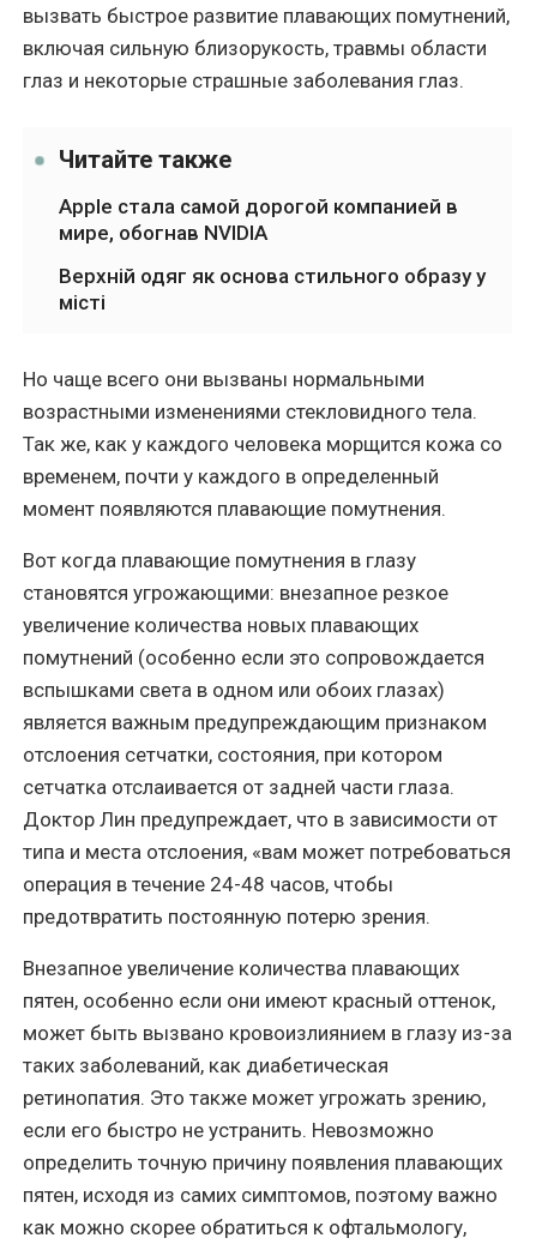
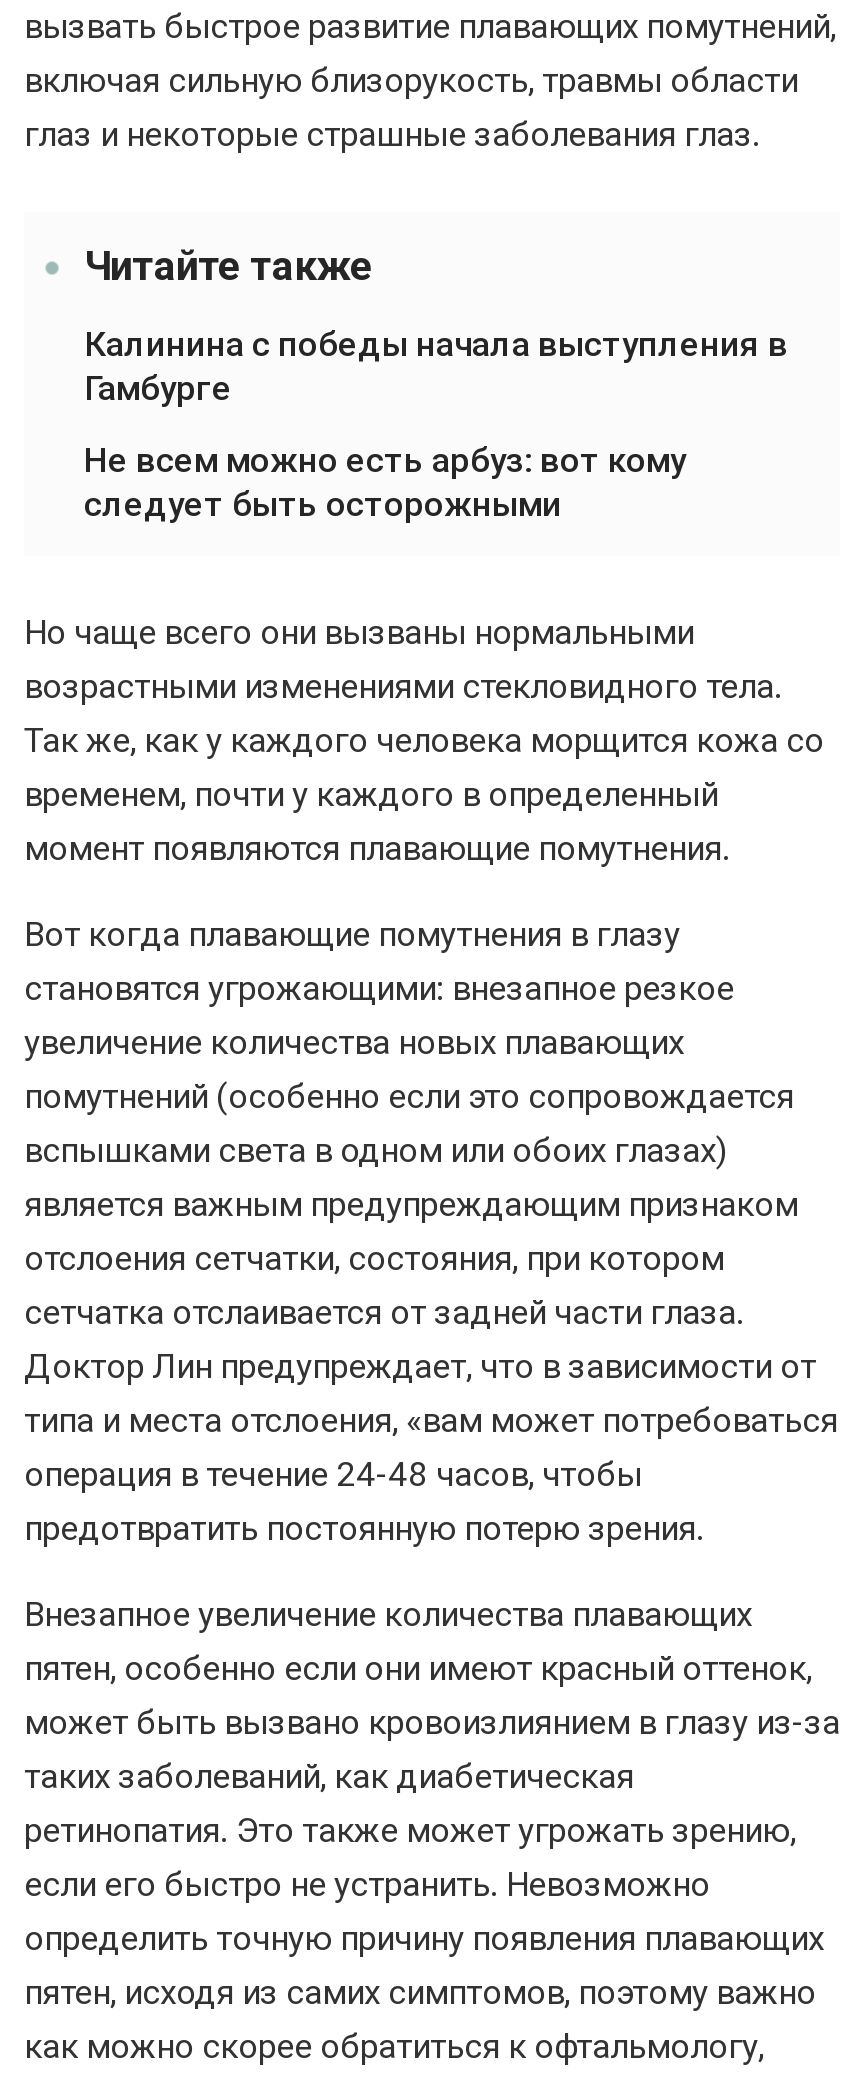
- Apple стала самой дорогой компанией в
- мире, обогнав NVIDIA
+ Калинина с победы начала выступления в
+ Гамбурге

- Верхній одяг як основа стильного образу у
- місті
+ Не всем можно есть арбуз: вот кому
+ следует быть осторожными
